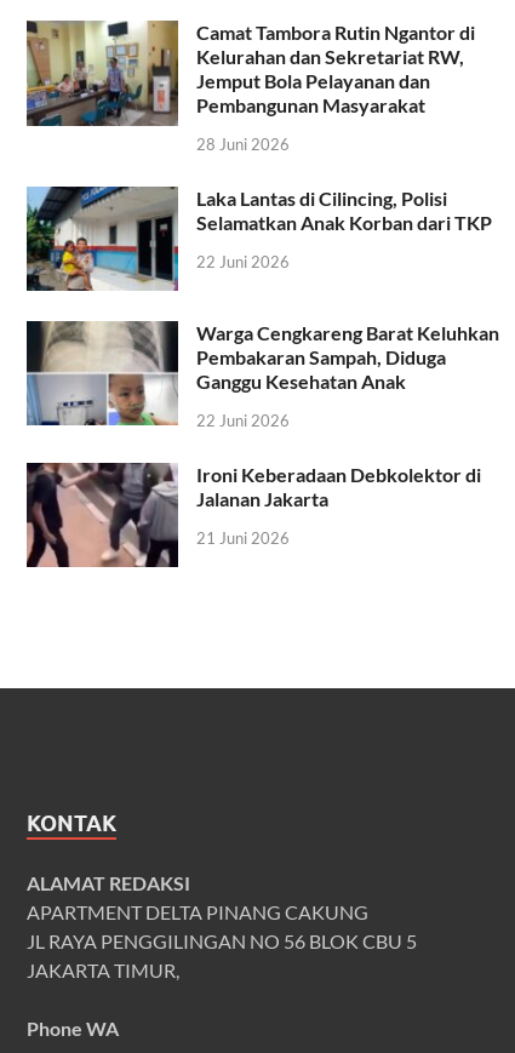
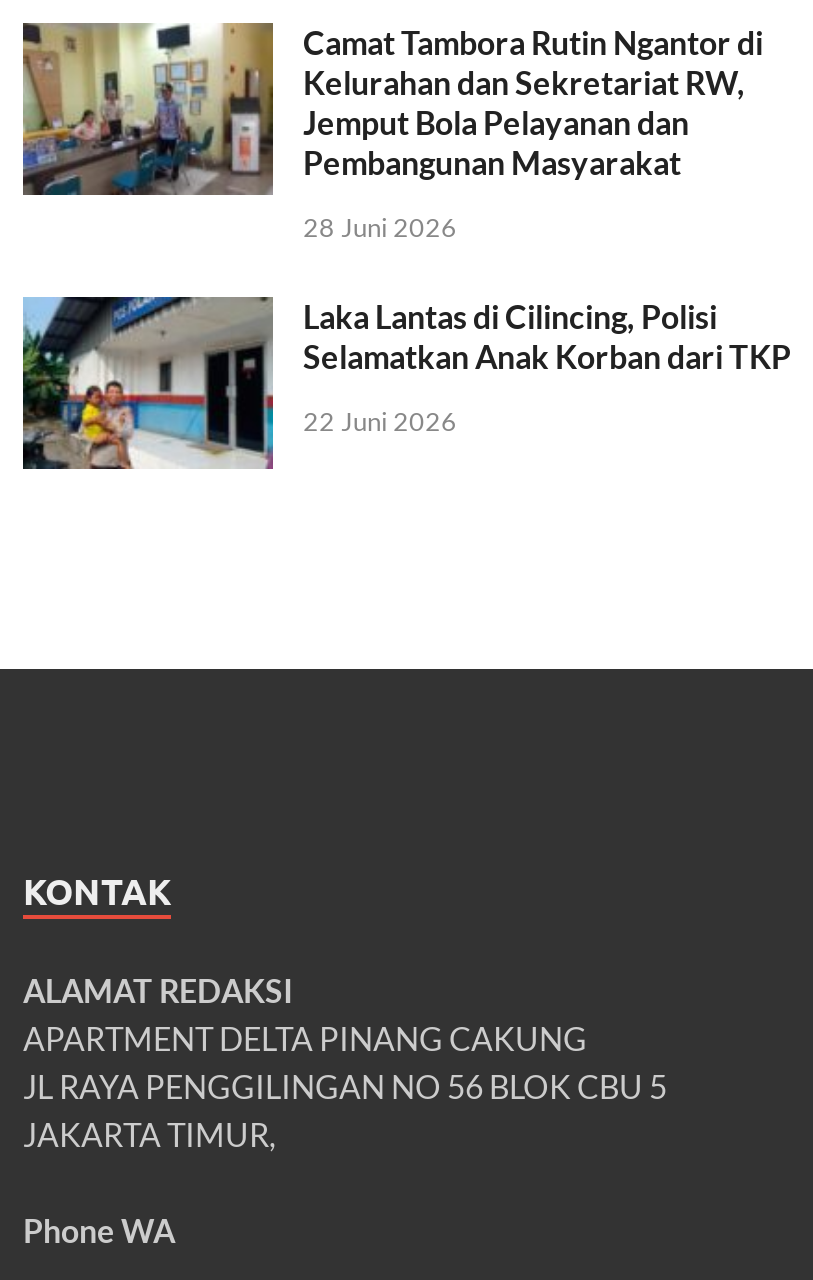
- [image]
- Warga Cengkareng Barat Keluhkan
- Pembakaran Sampah, Diduga
- Ganggu Kesehatan Anak
- 22 Juni 2026
- Ironi Keberadaan Debkolektor di
- Jalanan Jakarta
- 21 Juni 2026

- [image]
